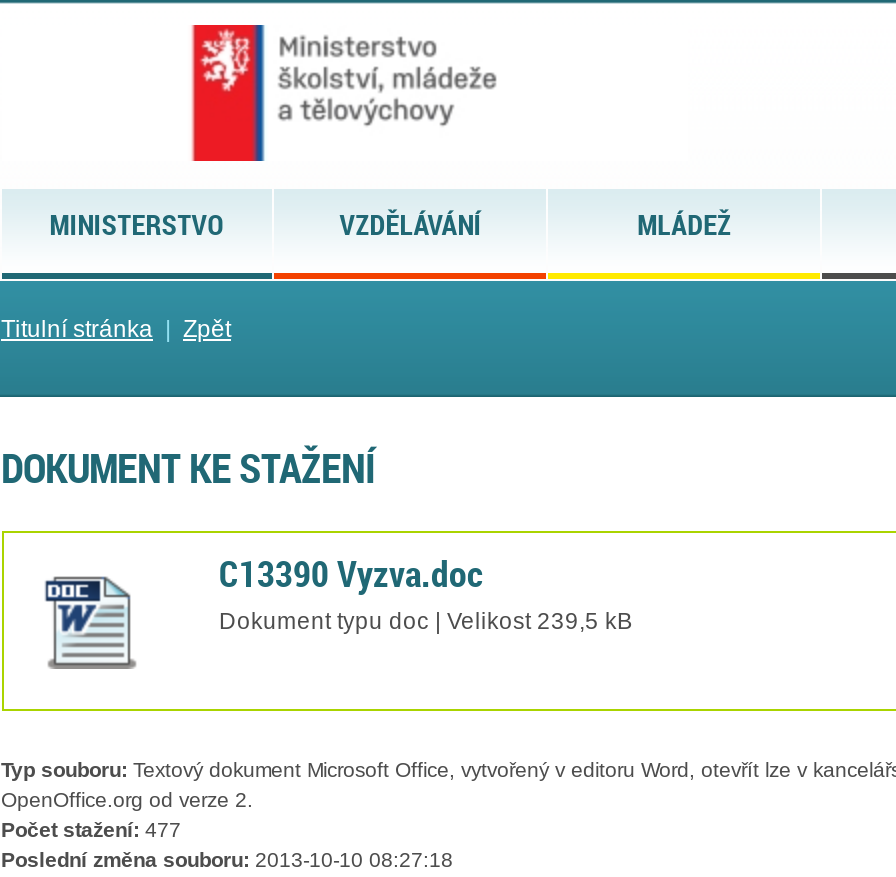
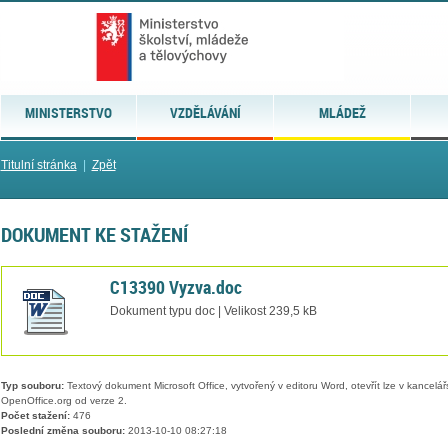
- Počet stažení: 477
+ Počet stažení: 476
